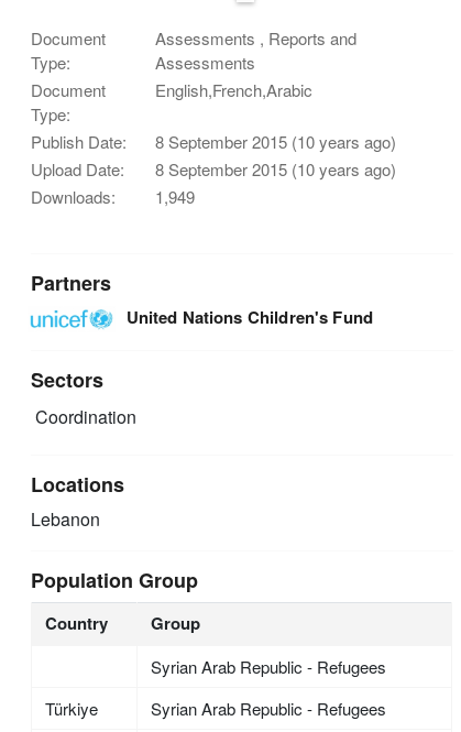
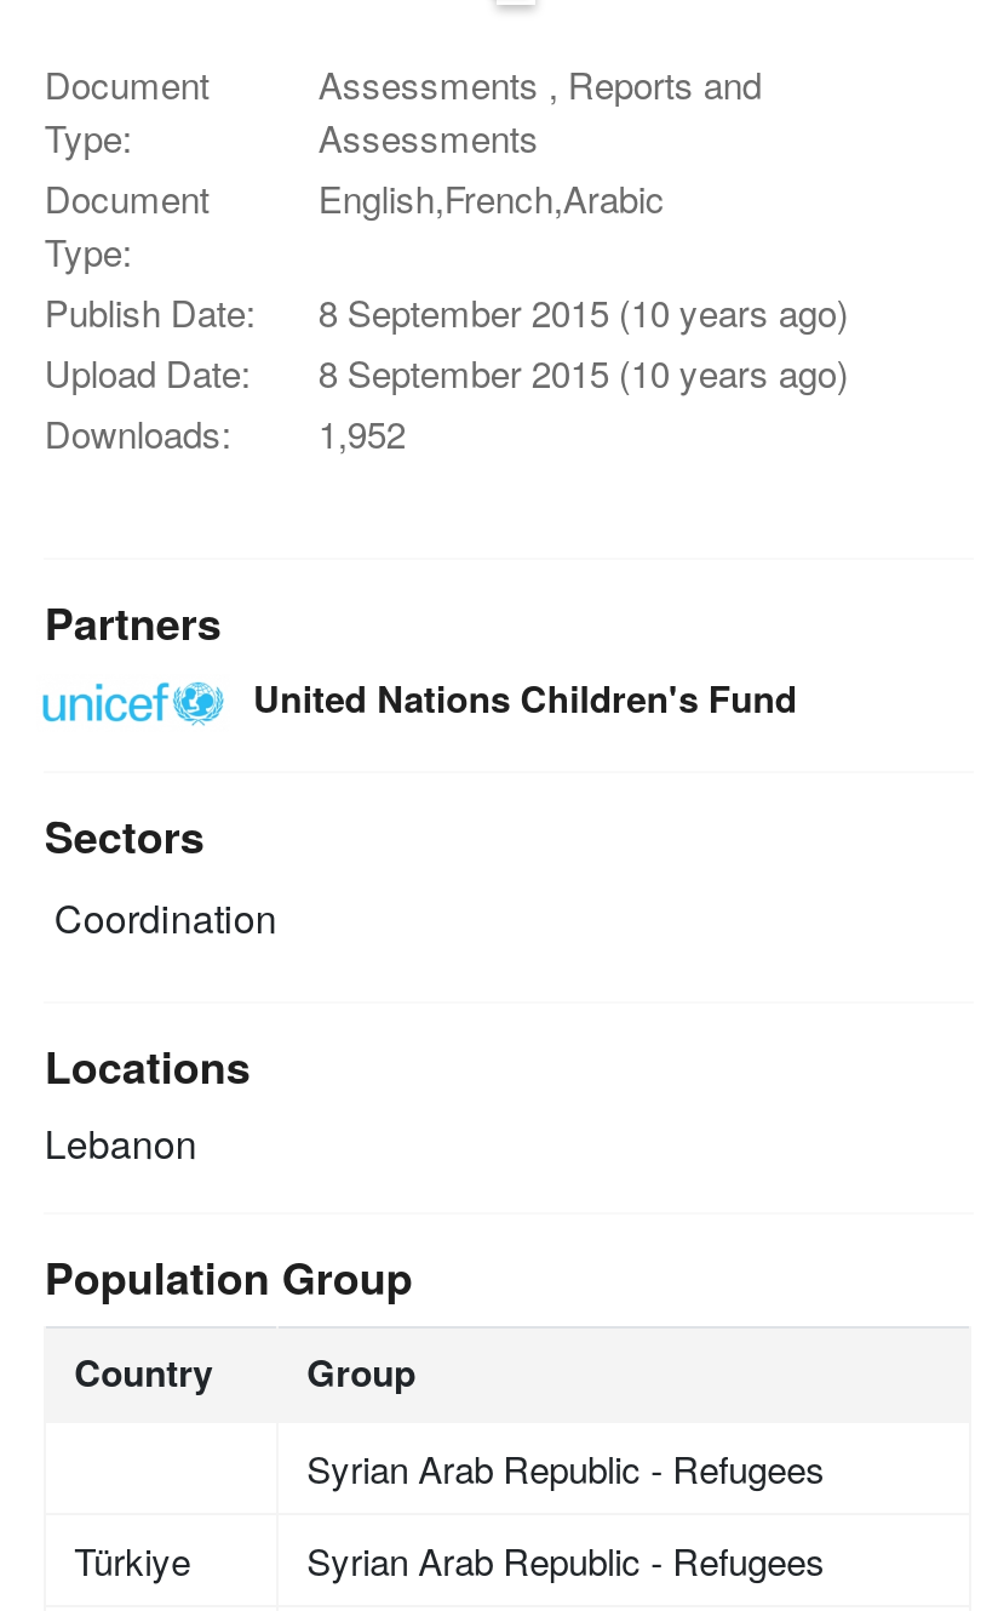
- Downloads: 1,949
+ Downloads: 1,952
